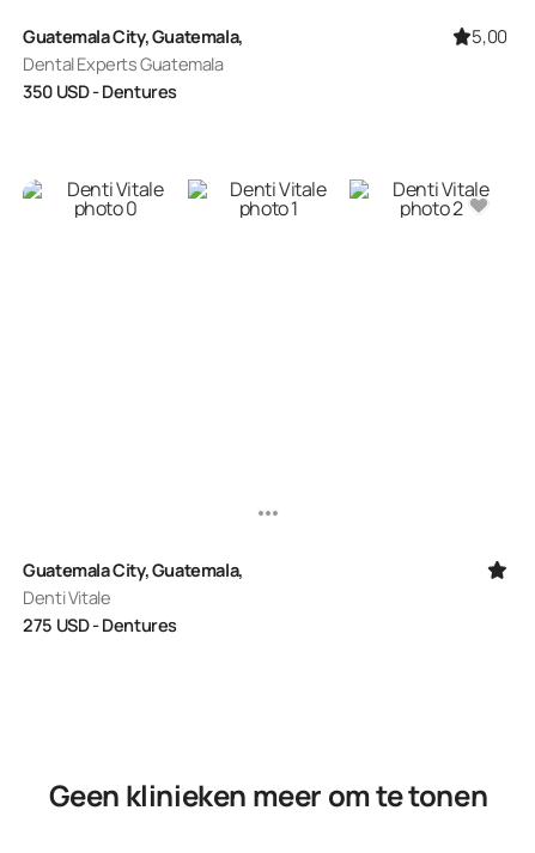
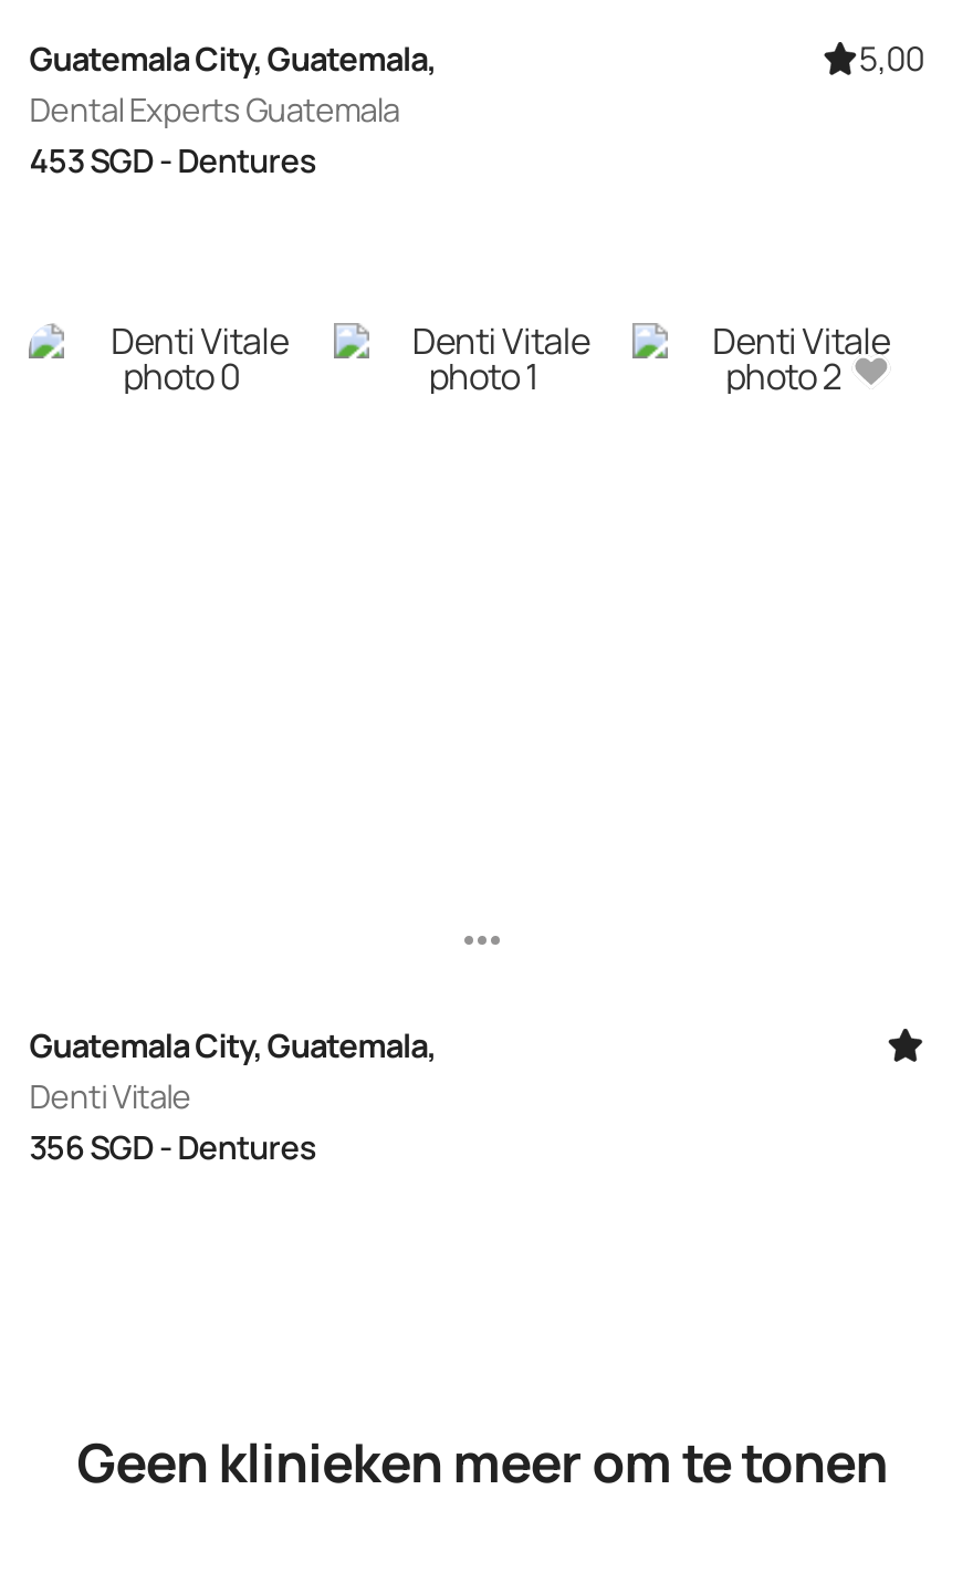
- 350USD - Dentures
+ 453SGD - Dentures

- 275 USD - Dentures
+ 356 SGD - Dentures
